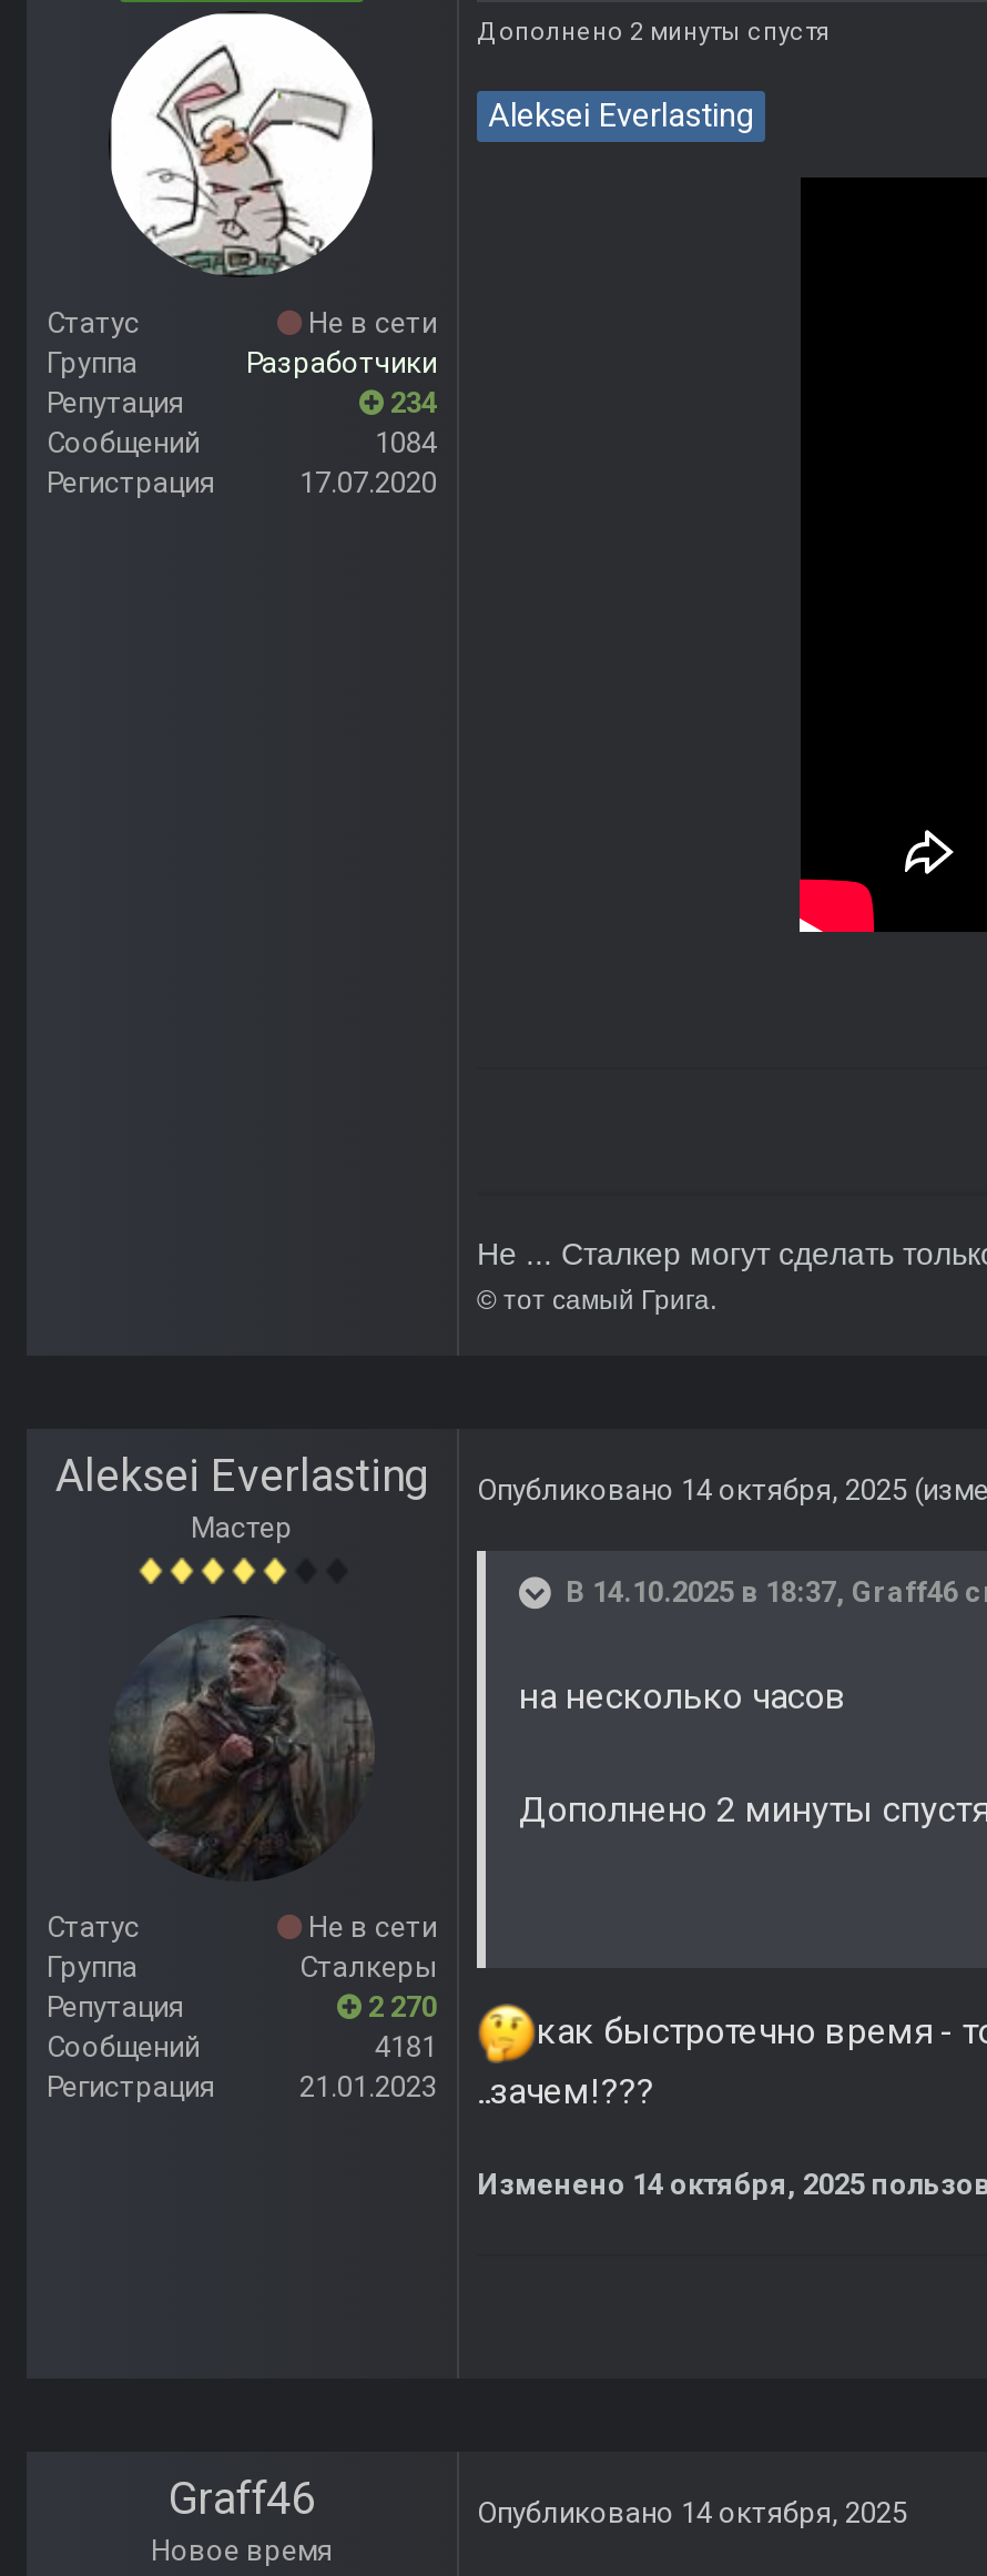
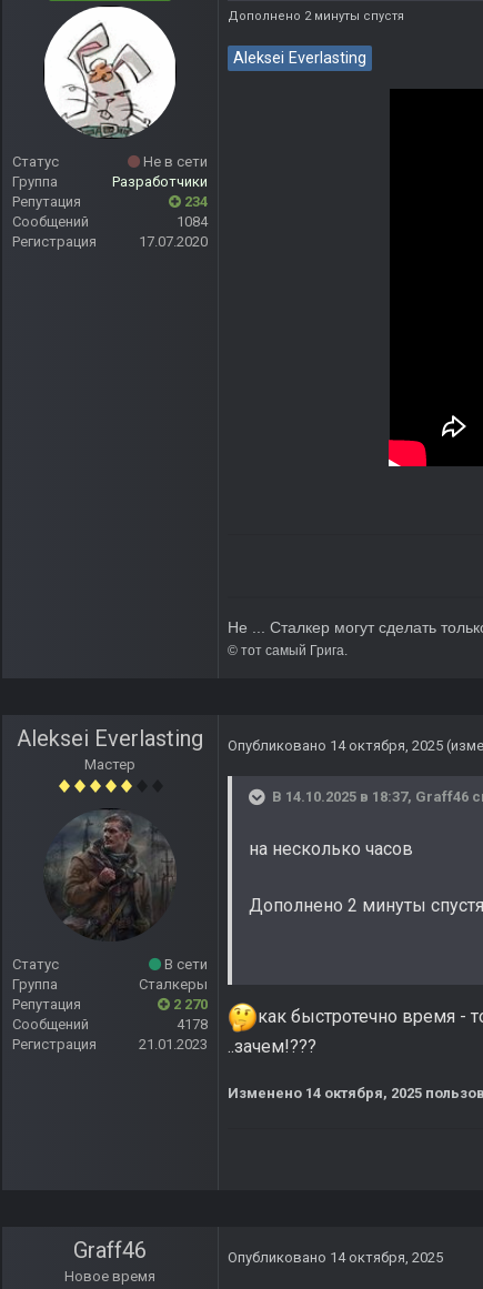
- [image]
+ [image]

- Не в сети
+ В сети

- 4181
+ 4178
